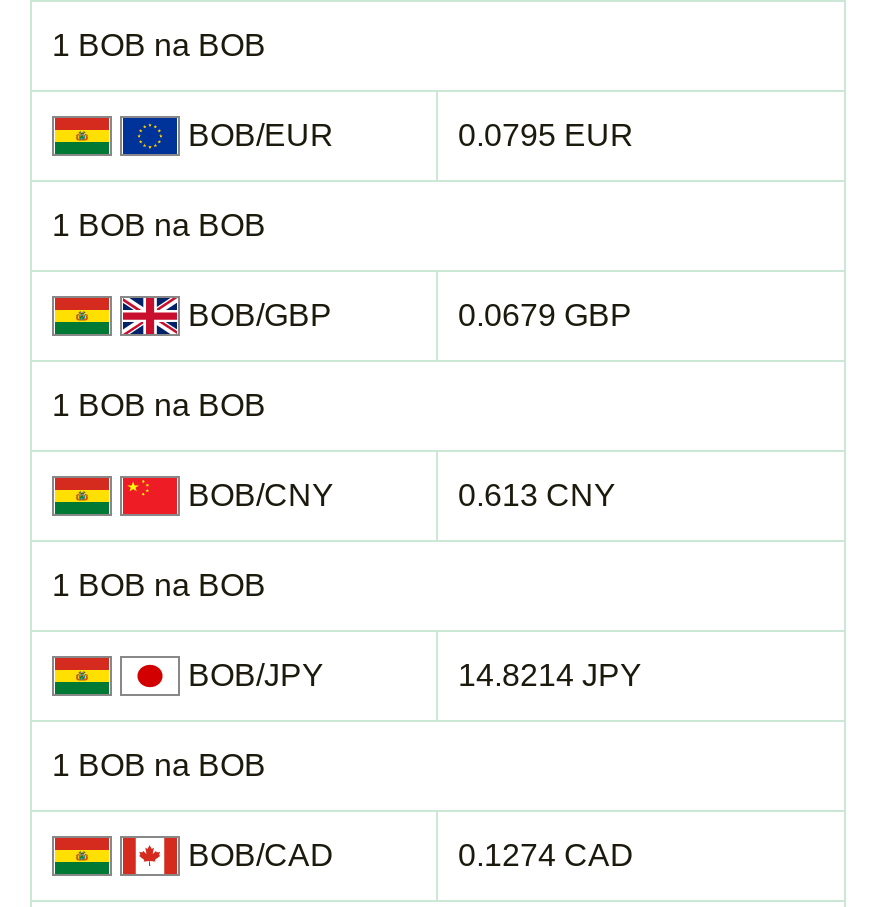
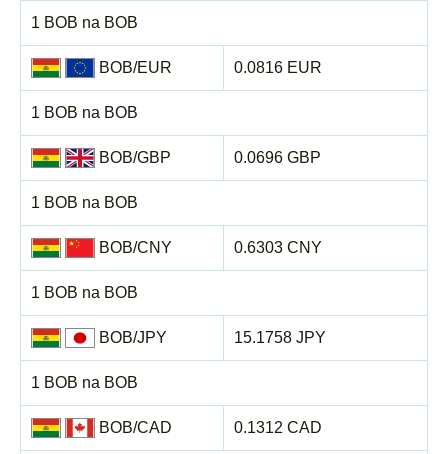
- 0.0795 EUR
+ 0.0816 EUR

- 0.0679 GBP
+ 0.0696 GBP

- 0.613 CNY
+ 0.6303 CNY

- 14.8214 JPY
+ 15.1758 JPY

- 0.1274 CAD
+ 0.1312 CAD
